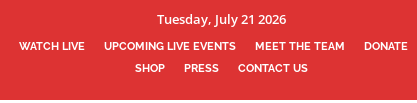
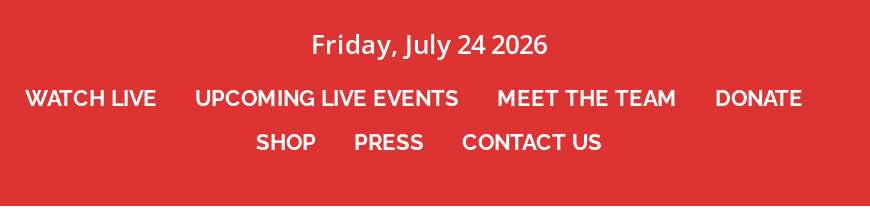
- Tuesday, July 21 2026
+ Friday, July 24 2026
